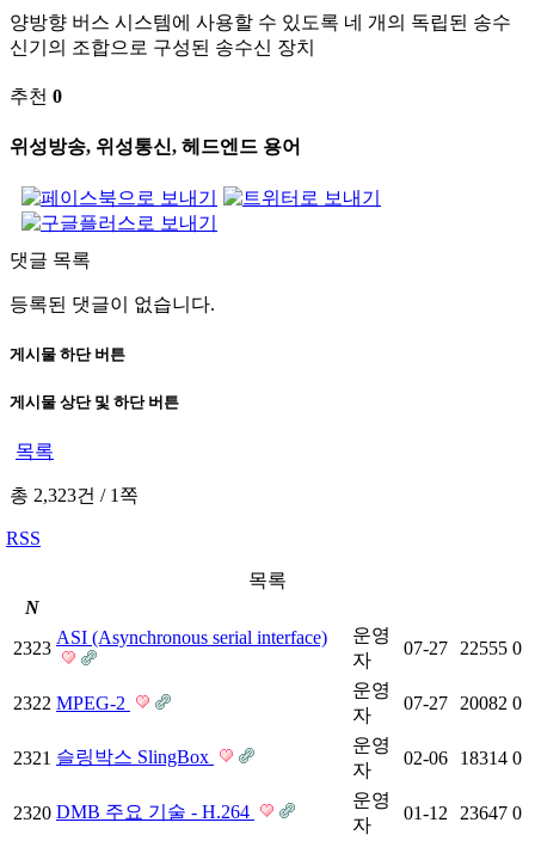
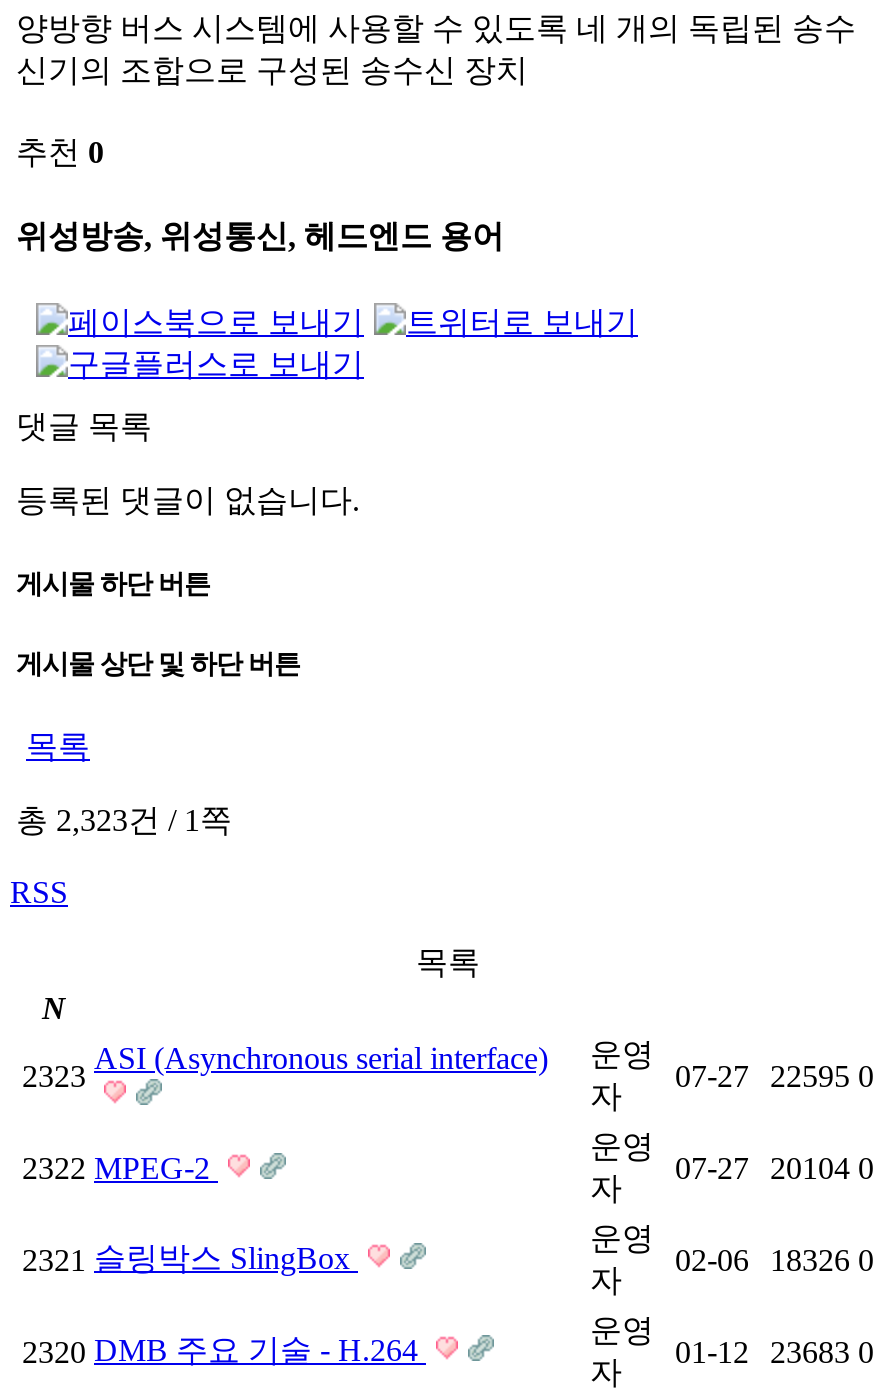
- 07-27 22555 0
+ 07-27 22595 0

- 07-27 20082 0
+ 07-27 20104 0

- 02-06 18314 0
+ 02-06 18326 0

- 01-12 23647 0
+ 01-12 23683 0
